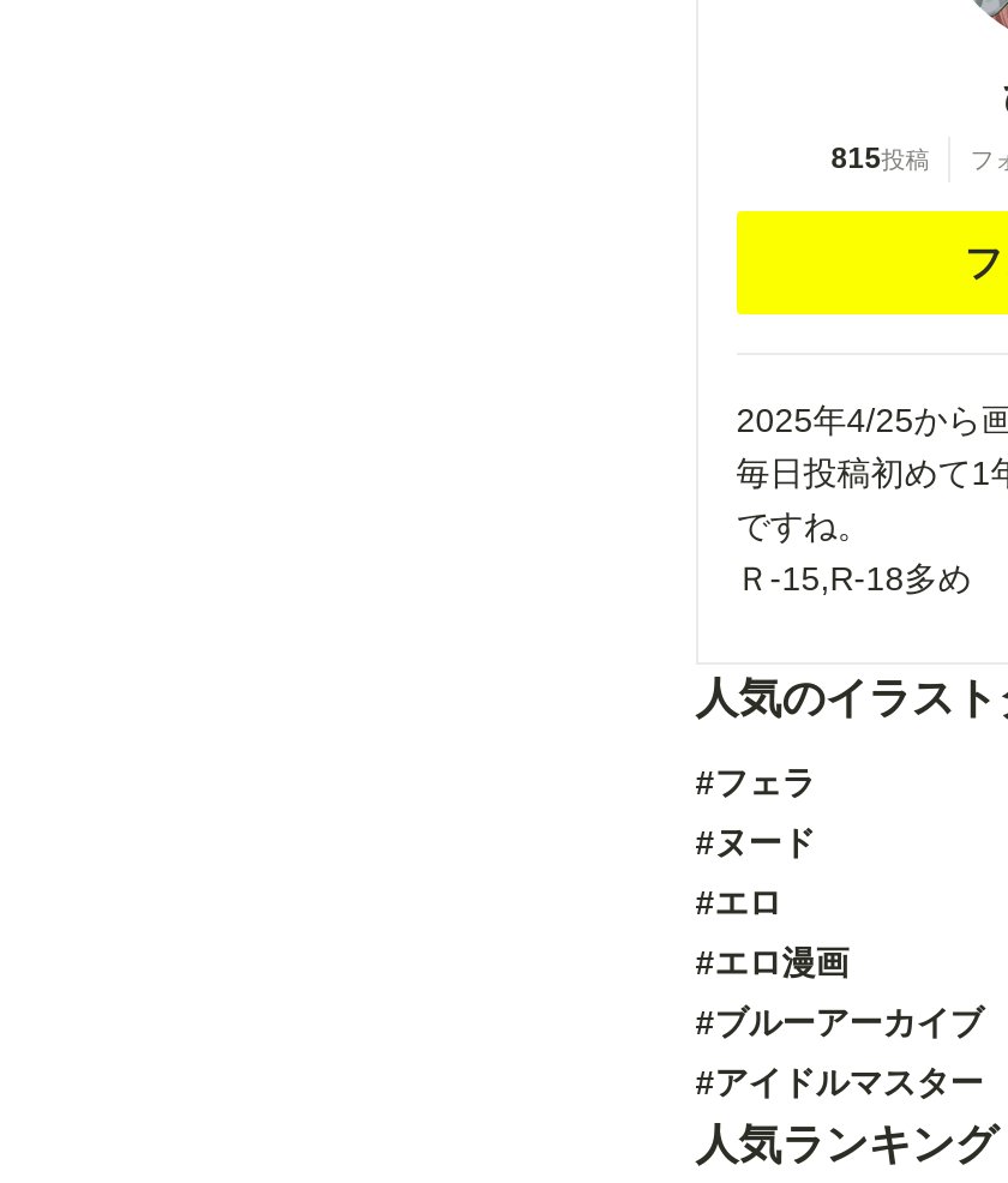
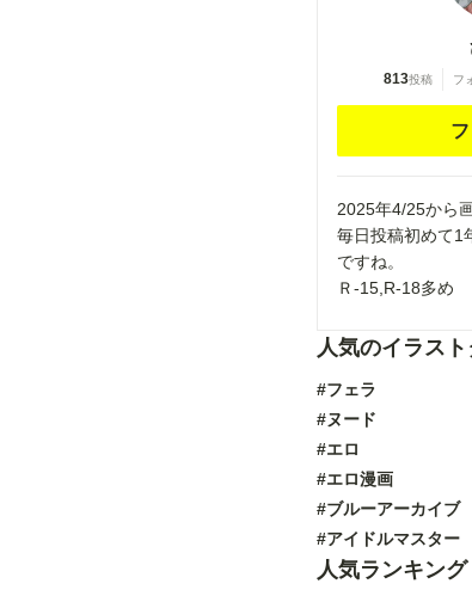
- 815投稿
+ 813投稿
